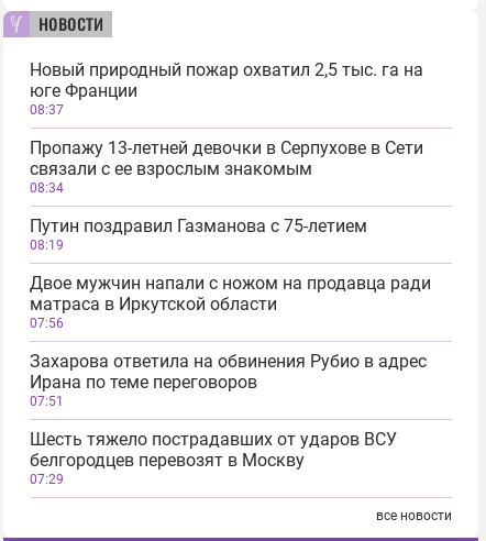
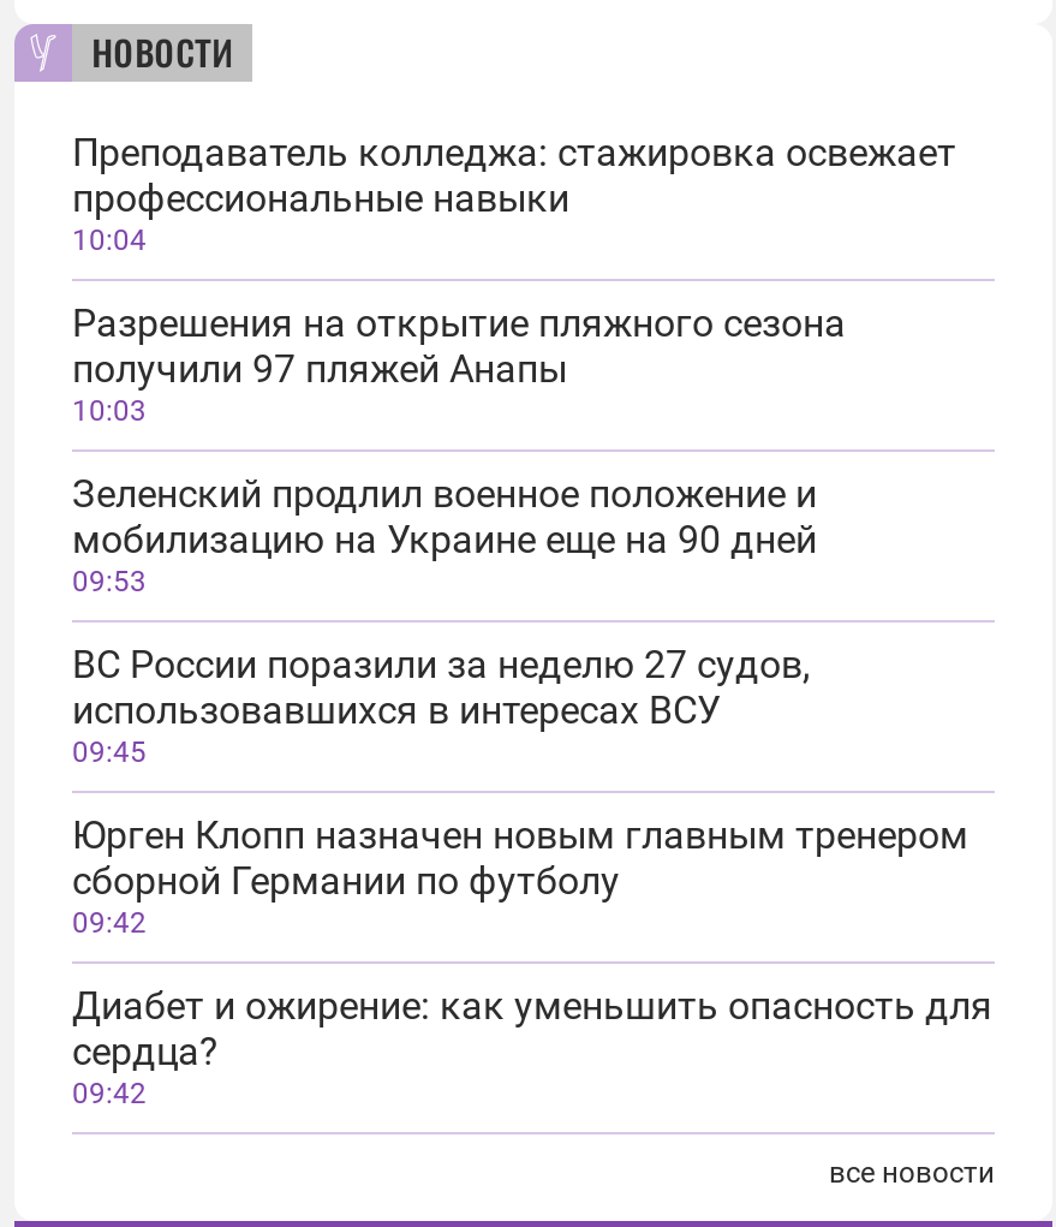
- Новый природный пожар охватил 2,5 тыс. га на
- юге Франции
- 08:37
+ Преподаватель колледжа: стажировка освежает
+ профессиональные навыки
+ 10:04

- Пропажу 13-летней девочки в Серпухове в Сети
- связали с ее взрослым знакомым
- 08:34
+ Разрешения на открытие пляжного сезона
+ получили 97 пляжей Анапы
+ 10:03

- Путин поздравил Газманова с 75-летием
- 08:19
+ Зеленский продлил военное положение и
+ мобилизацию на Украине еще на 90 дней
+ 09:53

- Двое мужчин напали с ножом на продавца ради
- матраса в Иркутской области
- 07:56
+ ВС России поразили за неделю 27 судов,
+ использовавшихся в интересах ВСУ
+ 09:45

- Захарова ответила на обвинения Рубио в адрес
- Ирана по теме переговоров
- 07:51
+ Юрген Клопп назначен новым главным тренером
+ сборной Германии по футболу
+ 09:42

- Шесть тяжело пострадавших от ударов ВСУ
- белгородцев перевозят в Москву
- 07:29
+ Диабет и ожирение: как уменьшить опасность для
+ сердца?
+ 09:42
